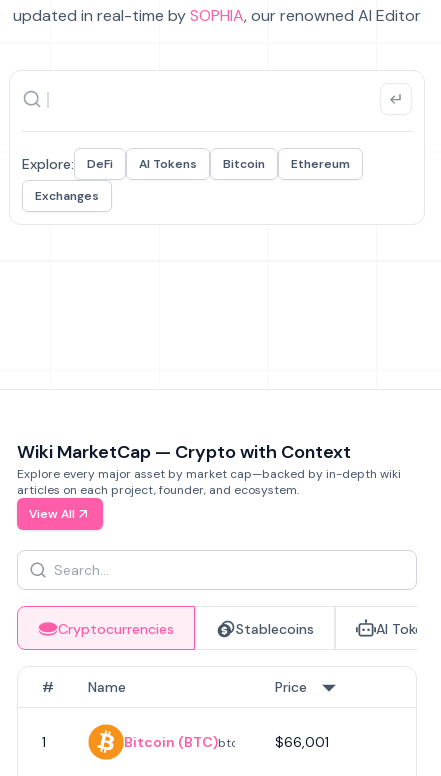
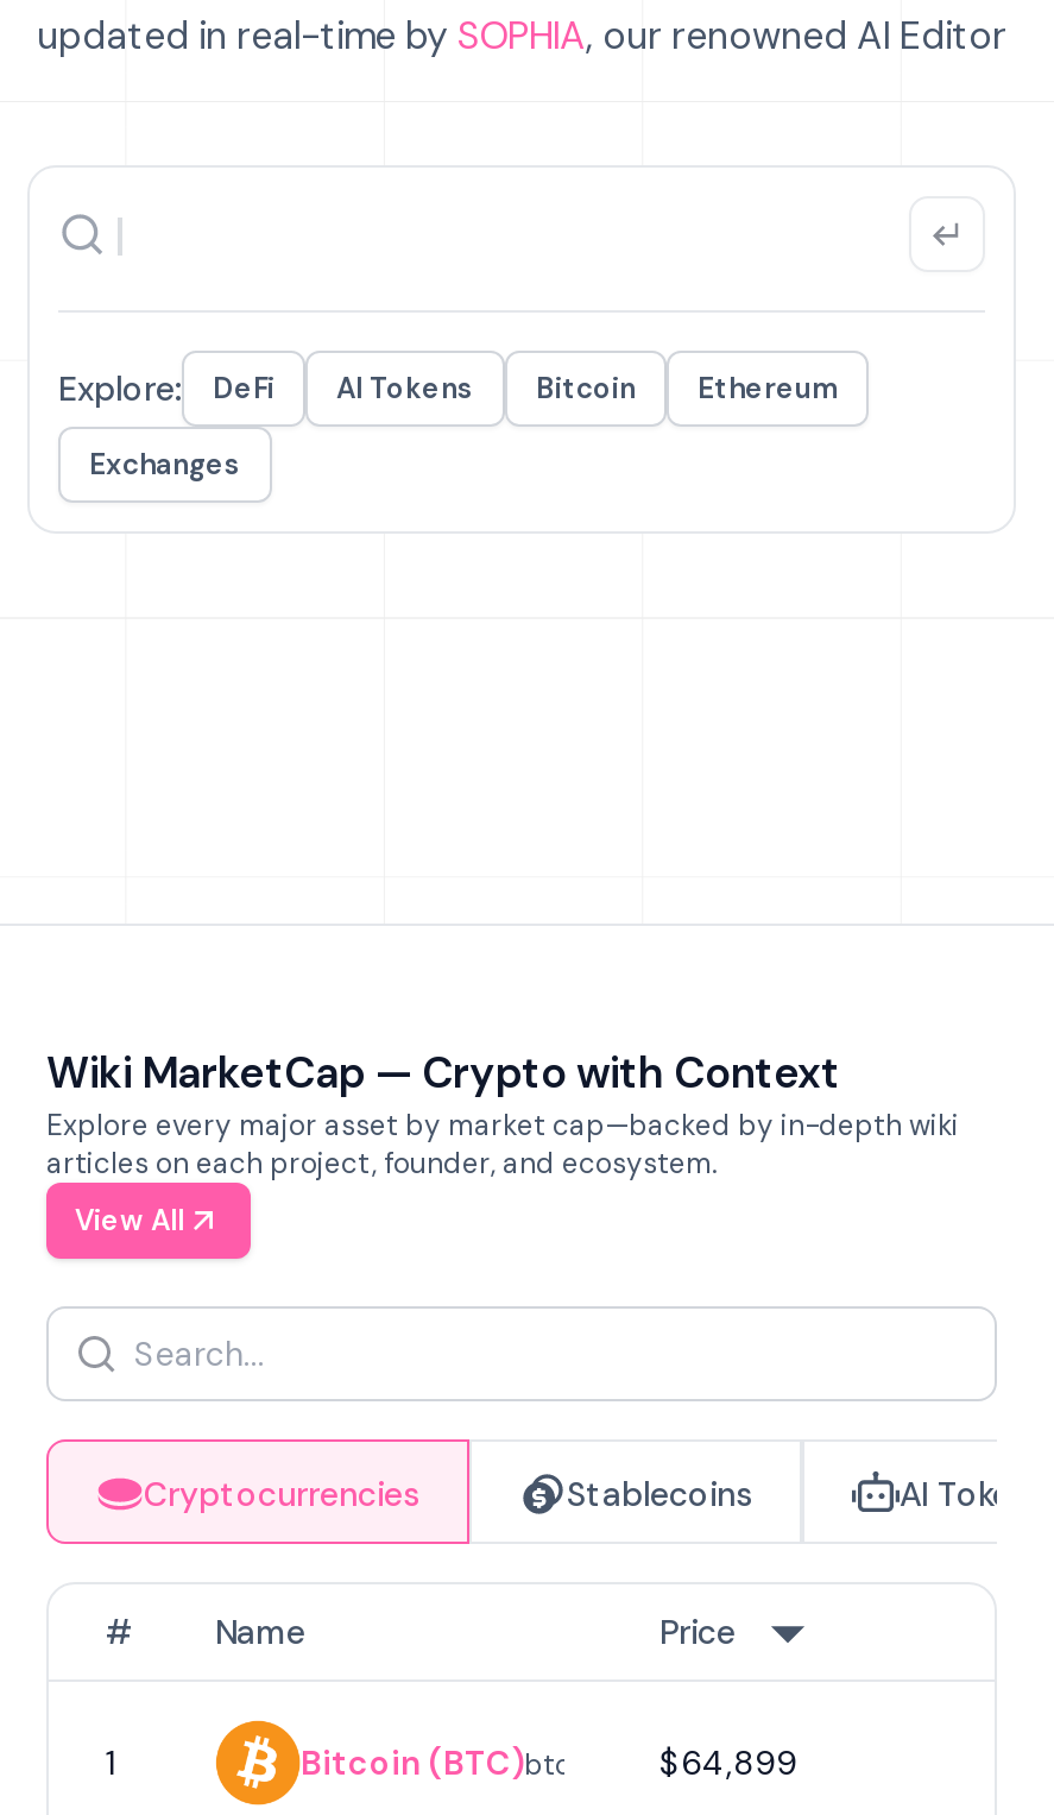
- $66,001
+ $64,899
